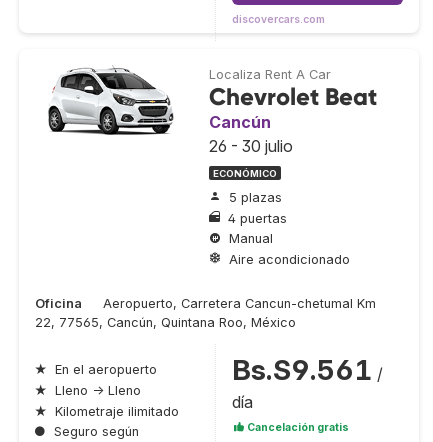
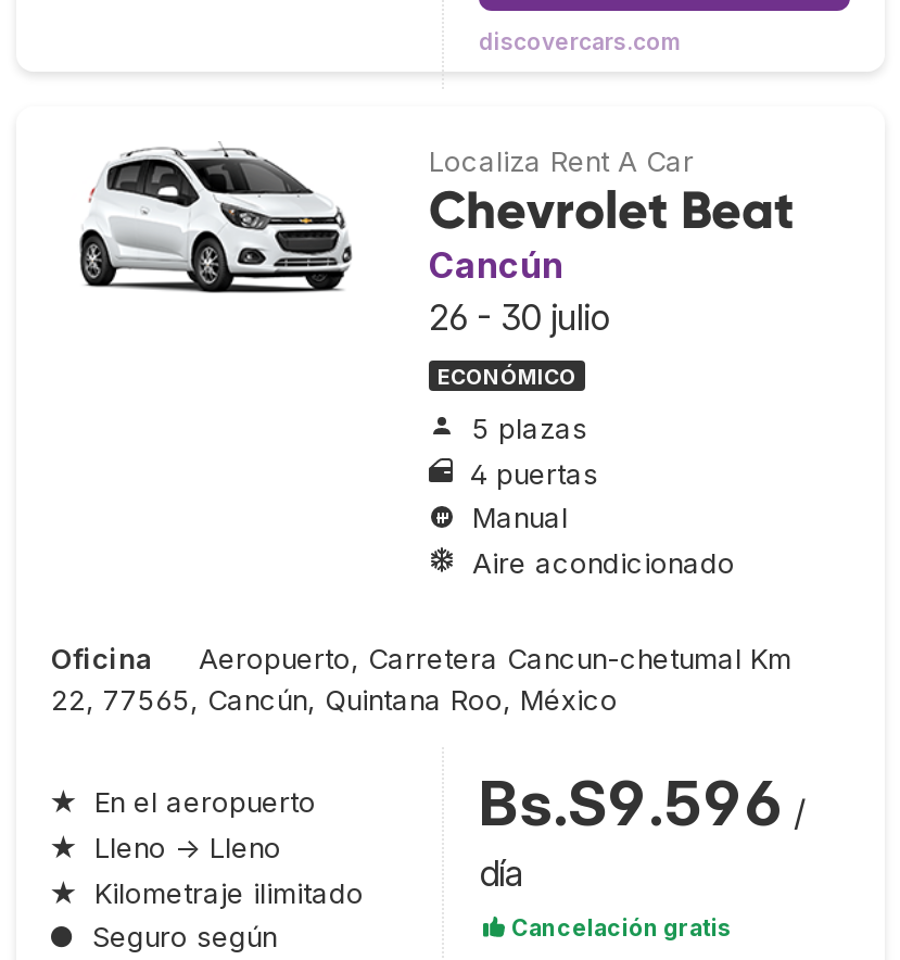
- Bs.S9.561 /
+ Bs.S9.596 /
